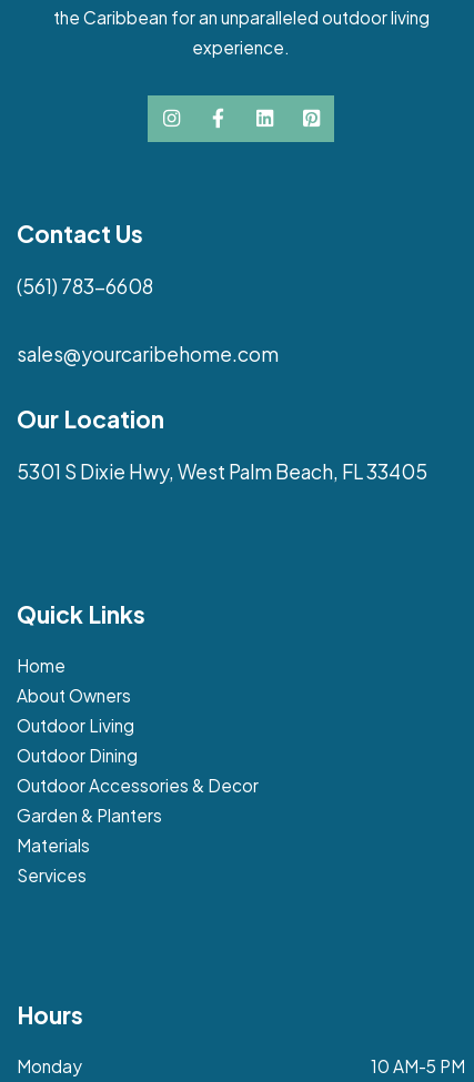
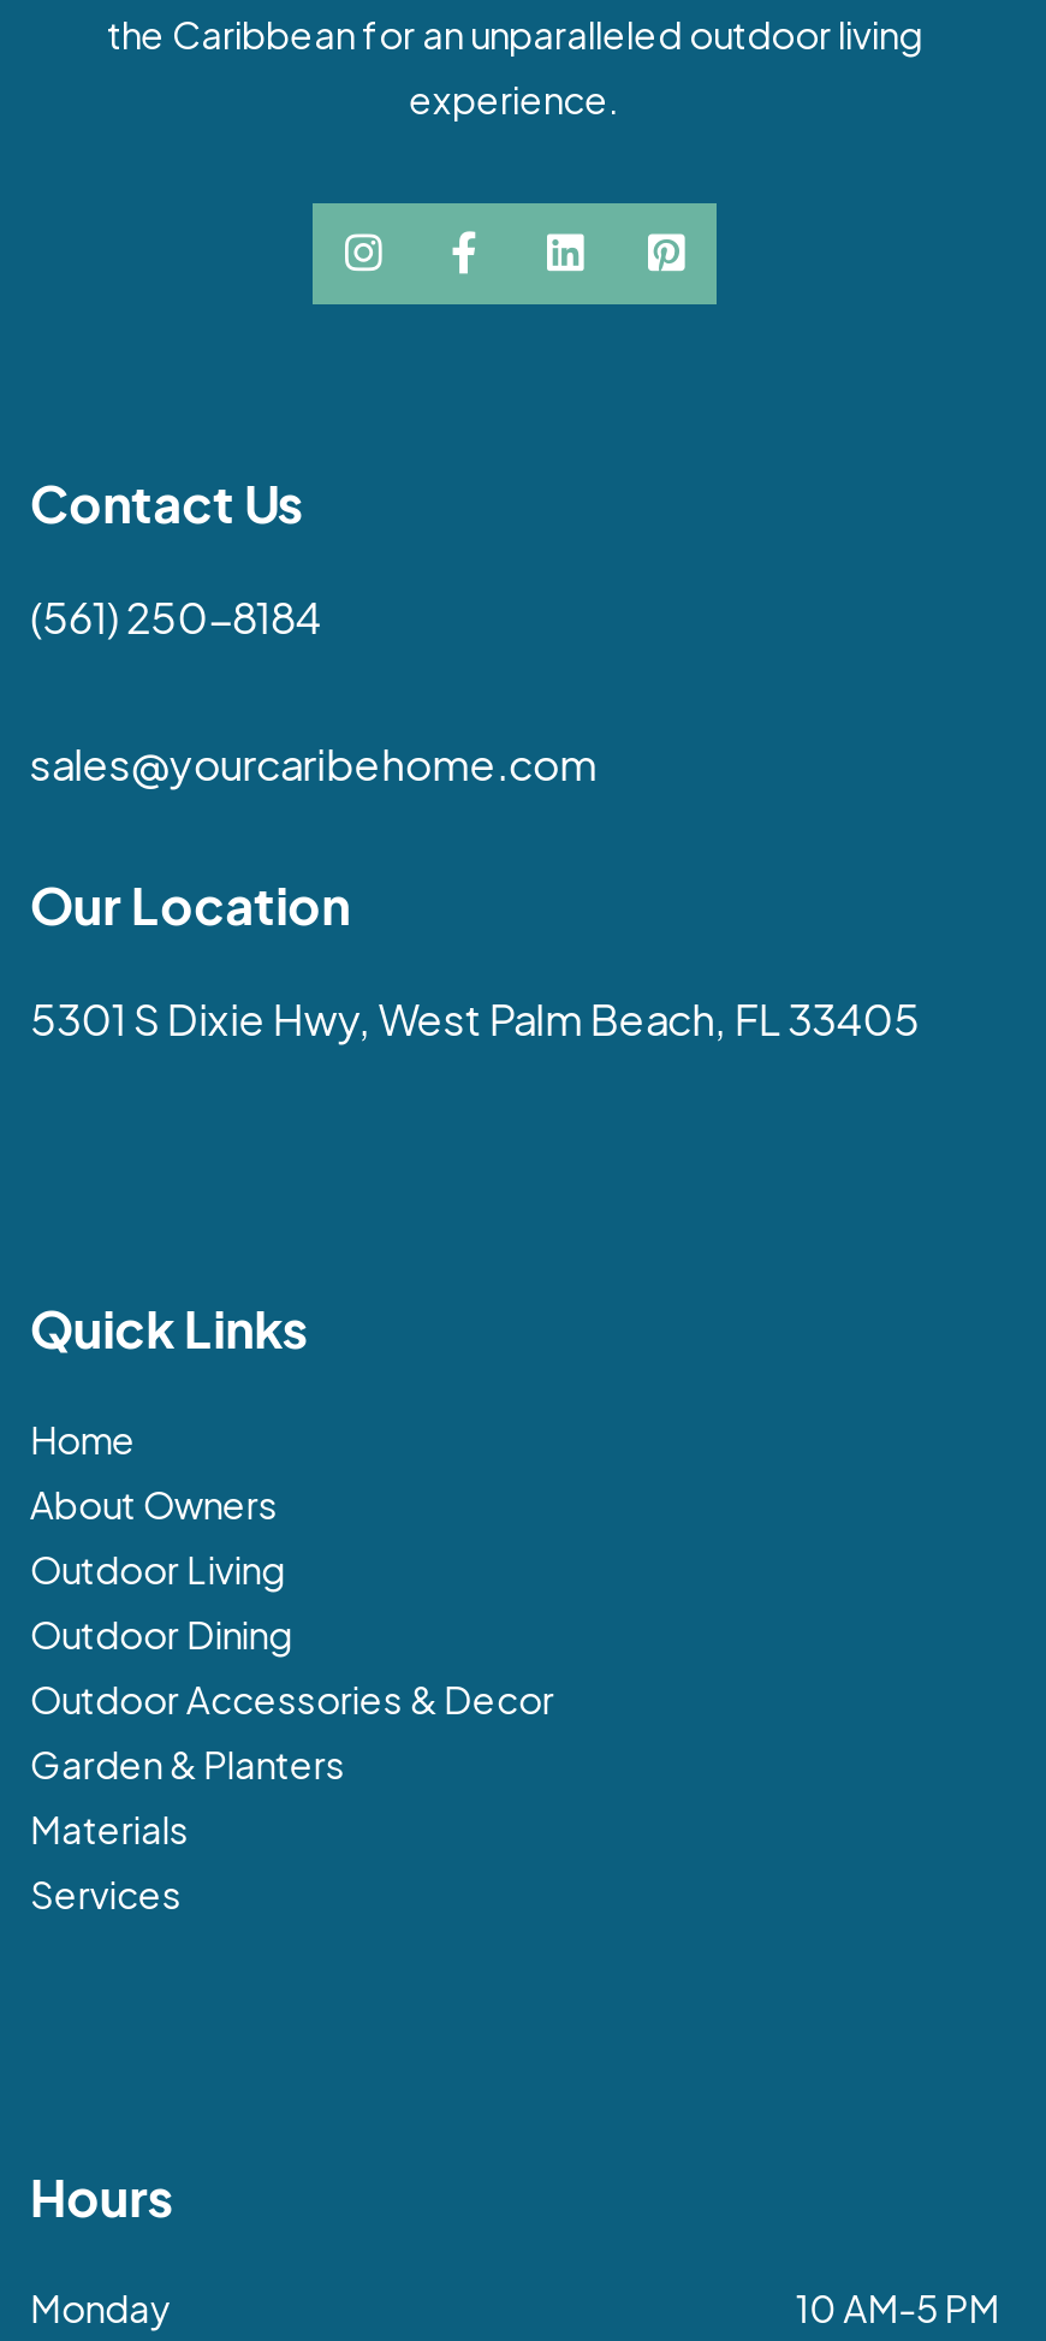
- (561) 783-6608
+ (561) 250-8184
